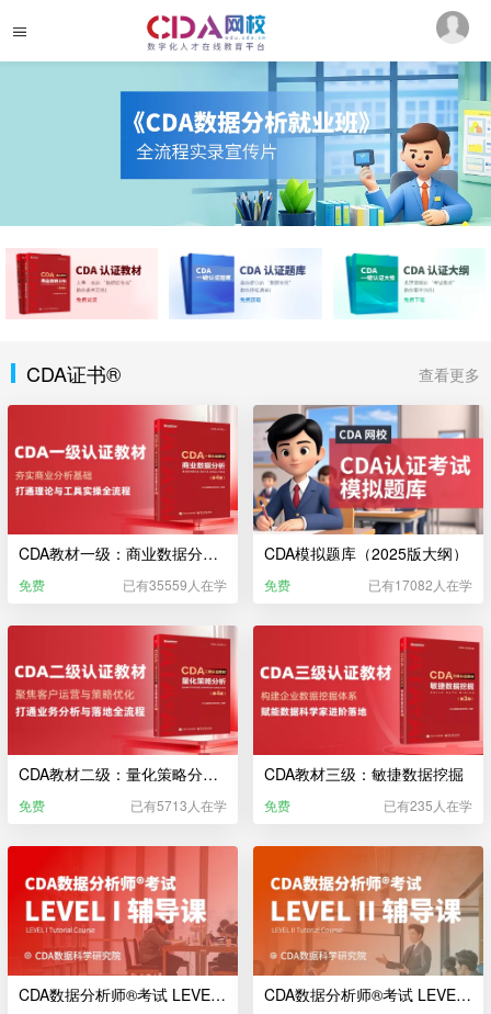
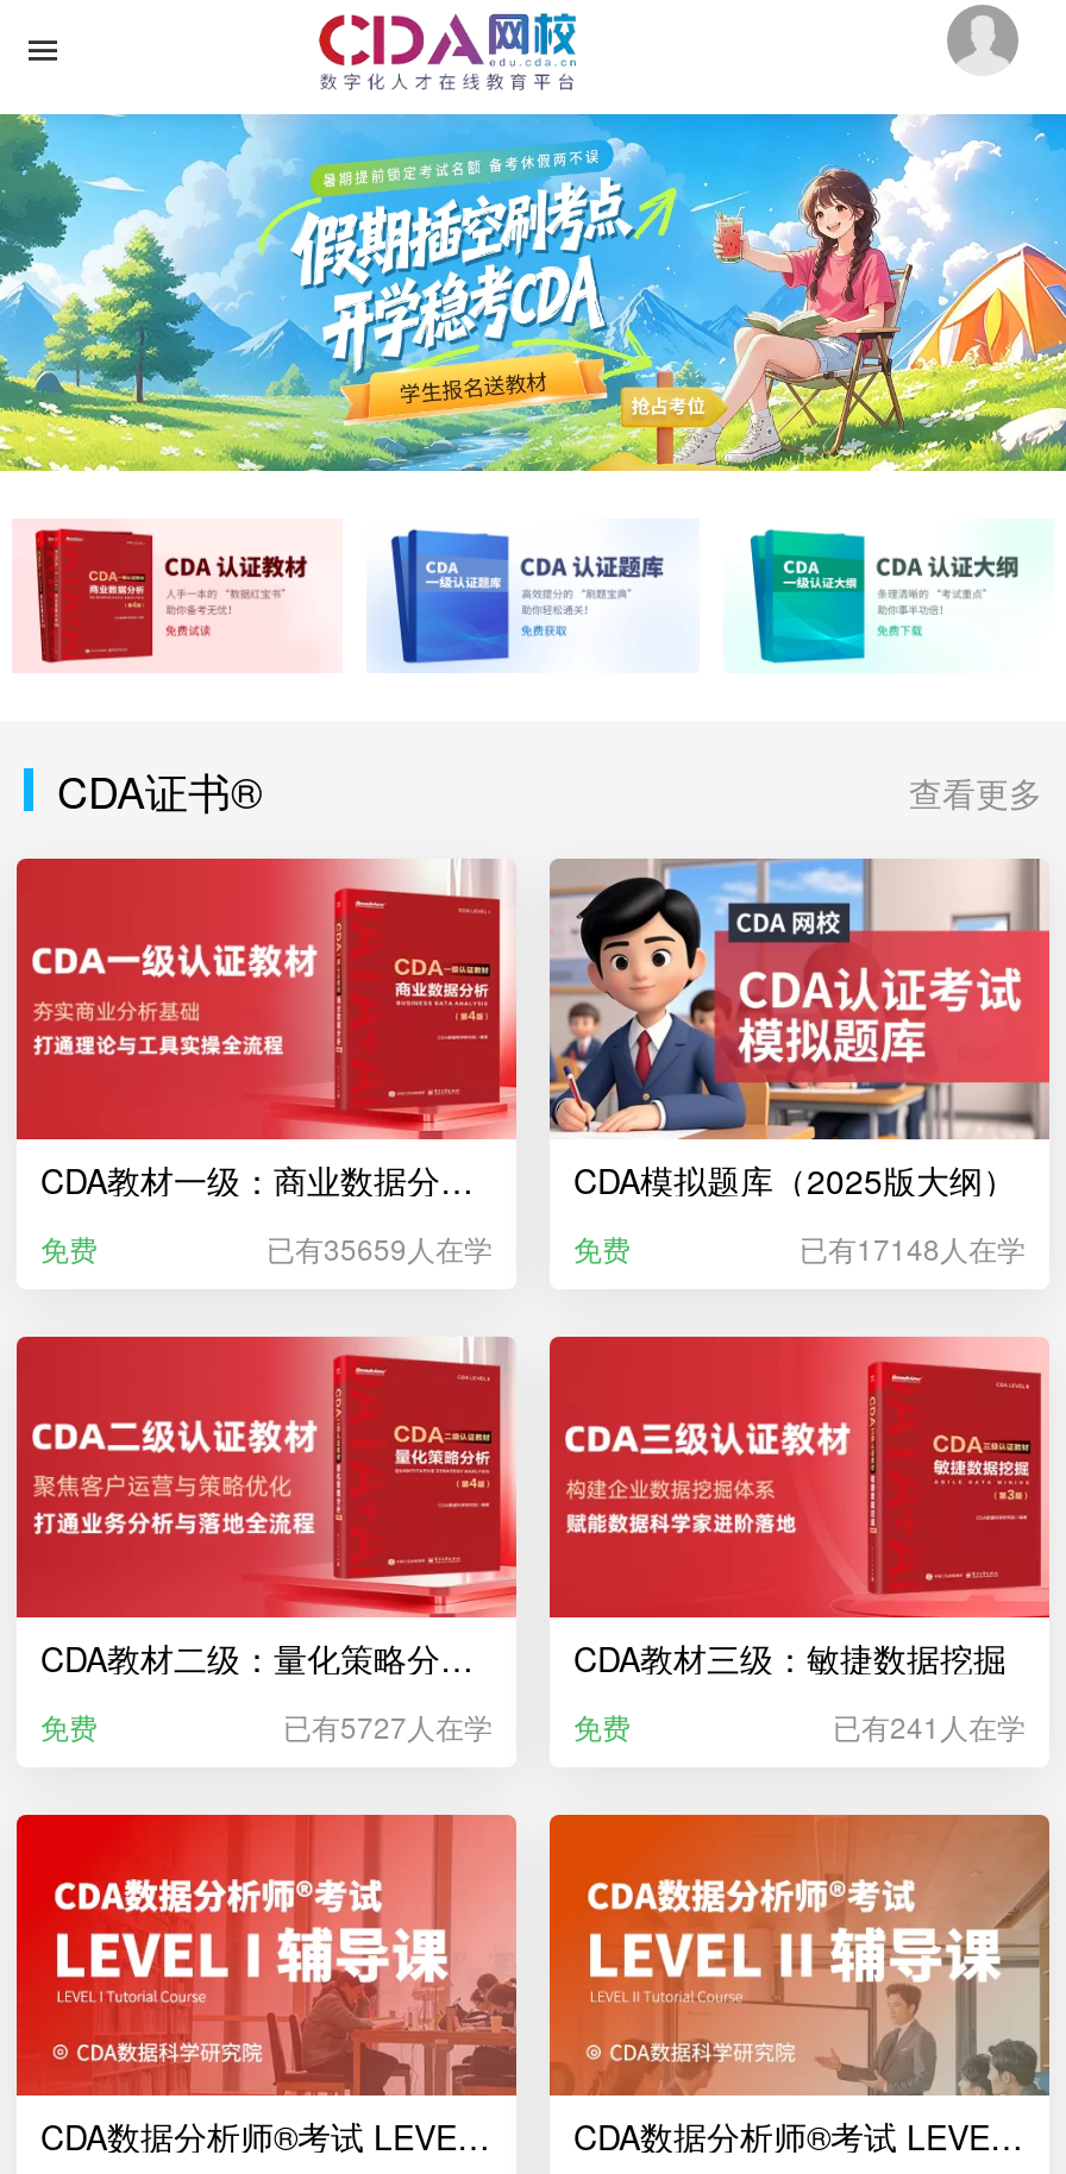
- [image]
+ [image]

- 已有35559人在学 免费
+ 已有35659人在学 免费

- 已有17082人在学
+ 已有17148人在学

- 已有5713人在学 免费
+ 已有5727人在学 免费

- 已有235人在学
+ 已有241人在学
